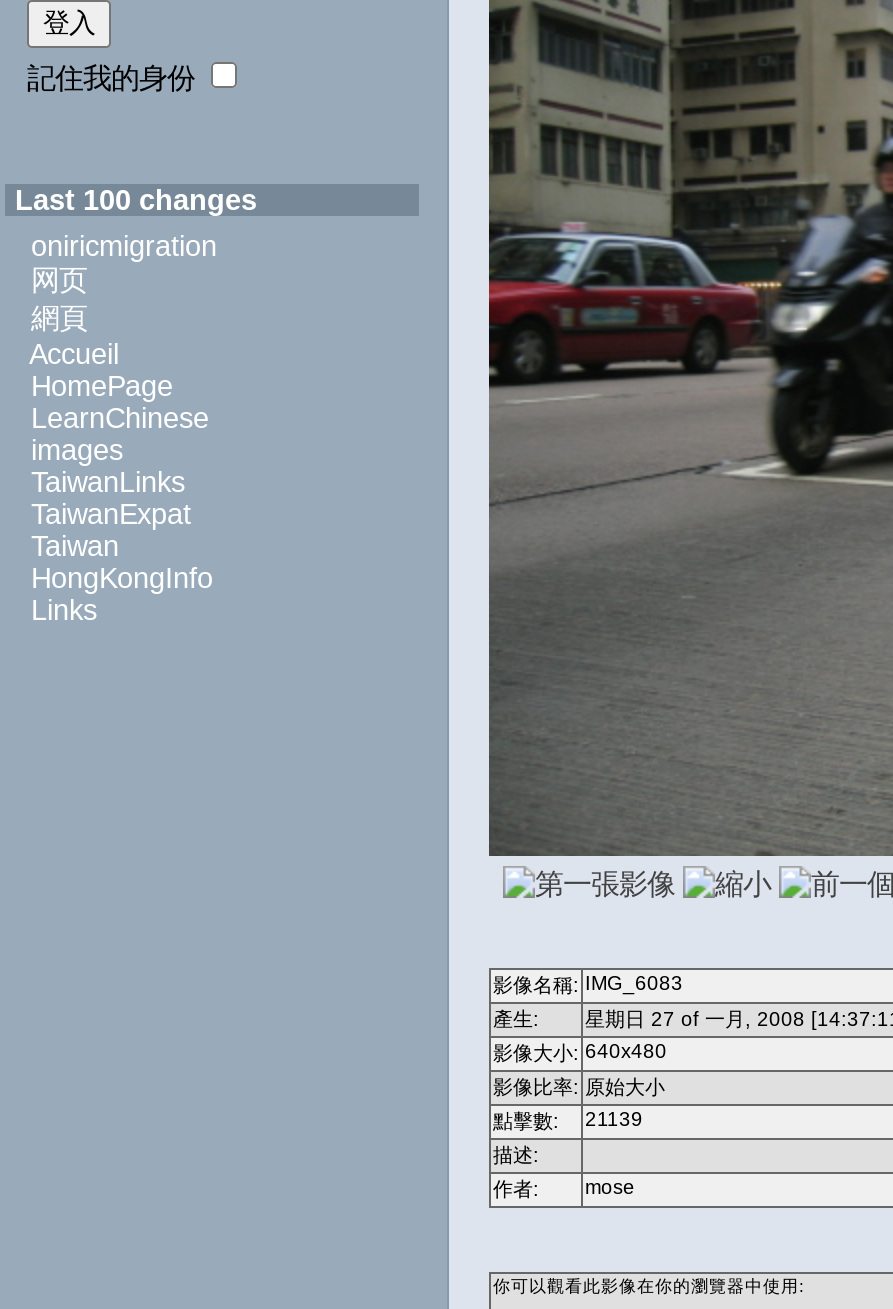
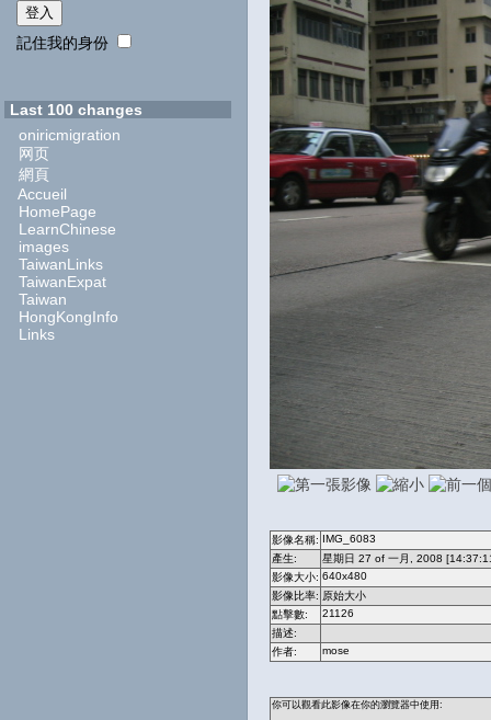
- 點擊數: 21139
+ 點擊數: 21126
